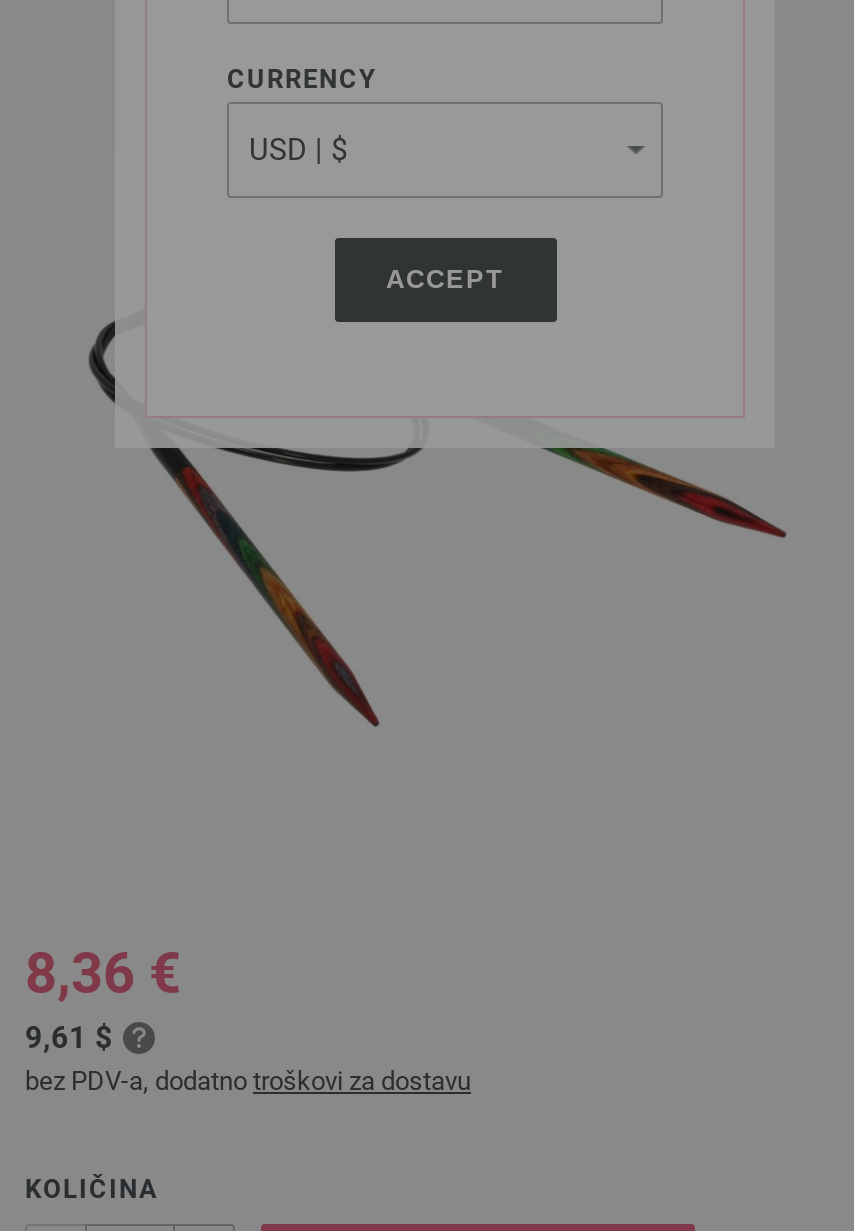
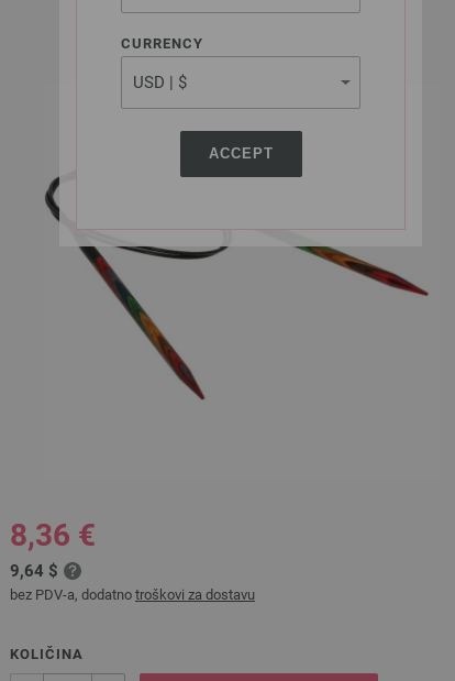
- 9,61 $
+ 9,64 $
